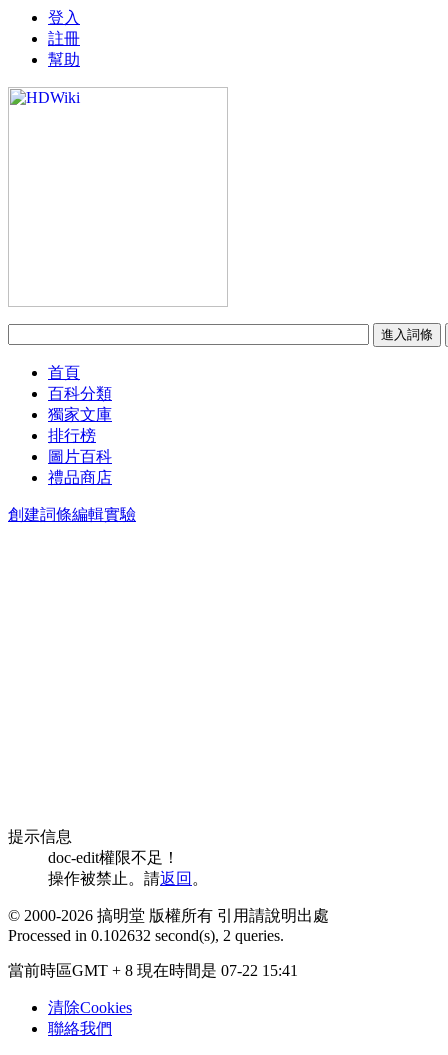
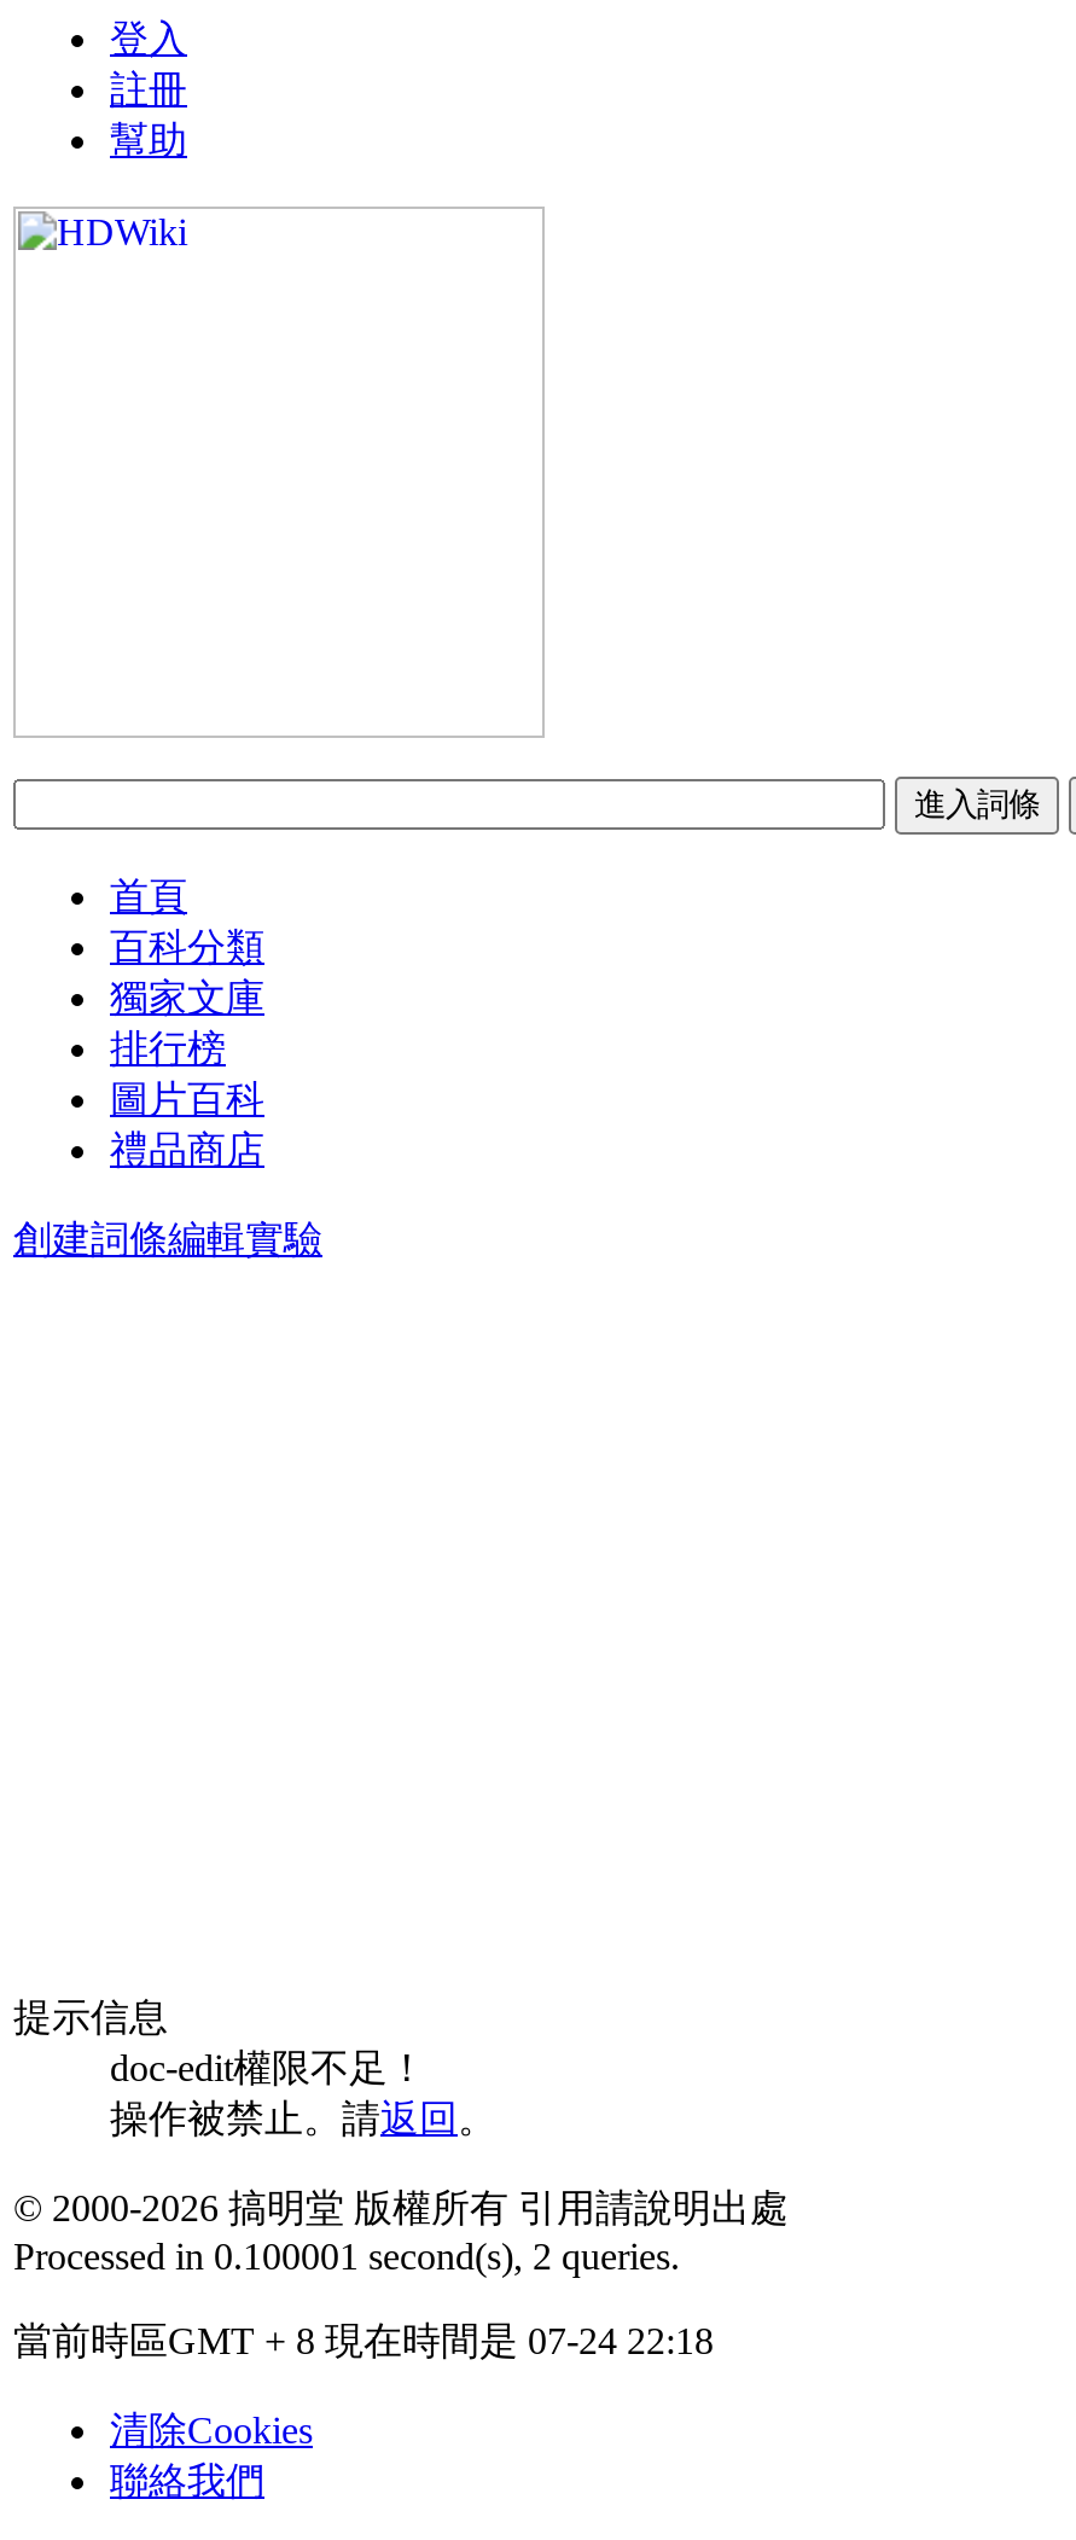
- Processed in 0.102632 second(s), 2 queries.
+ Processed in 0.100001 second(s), 2 queries.

- 當前時區GMT + 8 現在時間是 07-22 15:41
+ 當前時區GMT + 8 現在時間是 07-24 22:18
